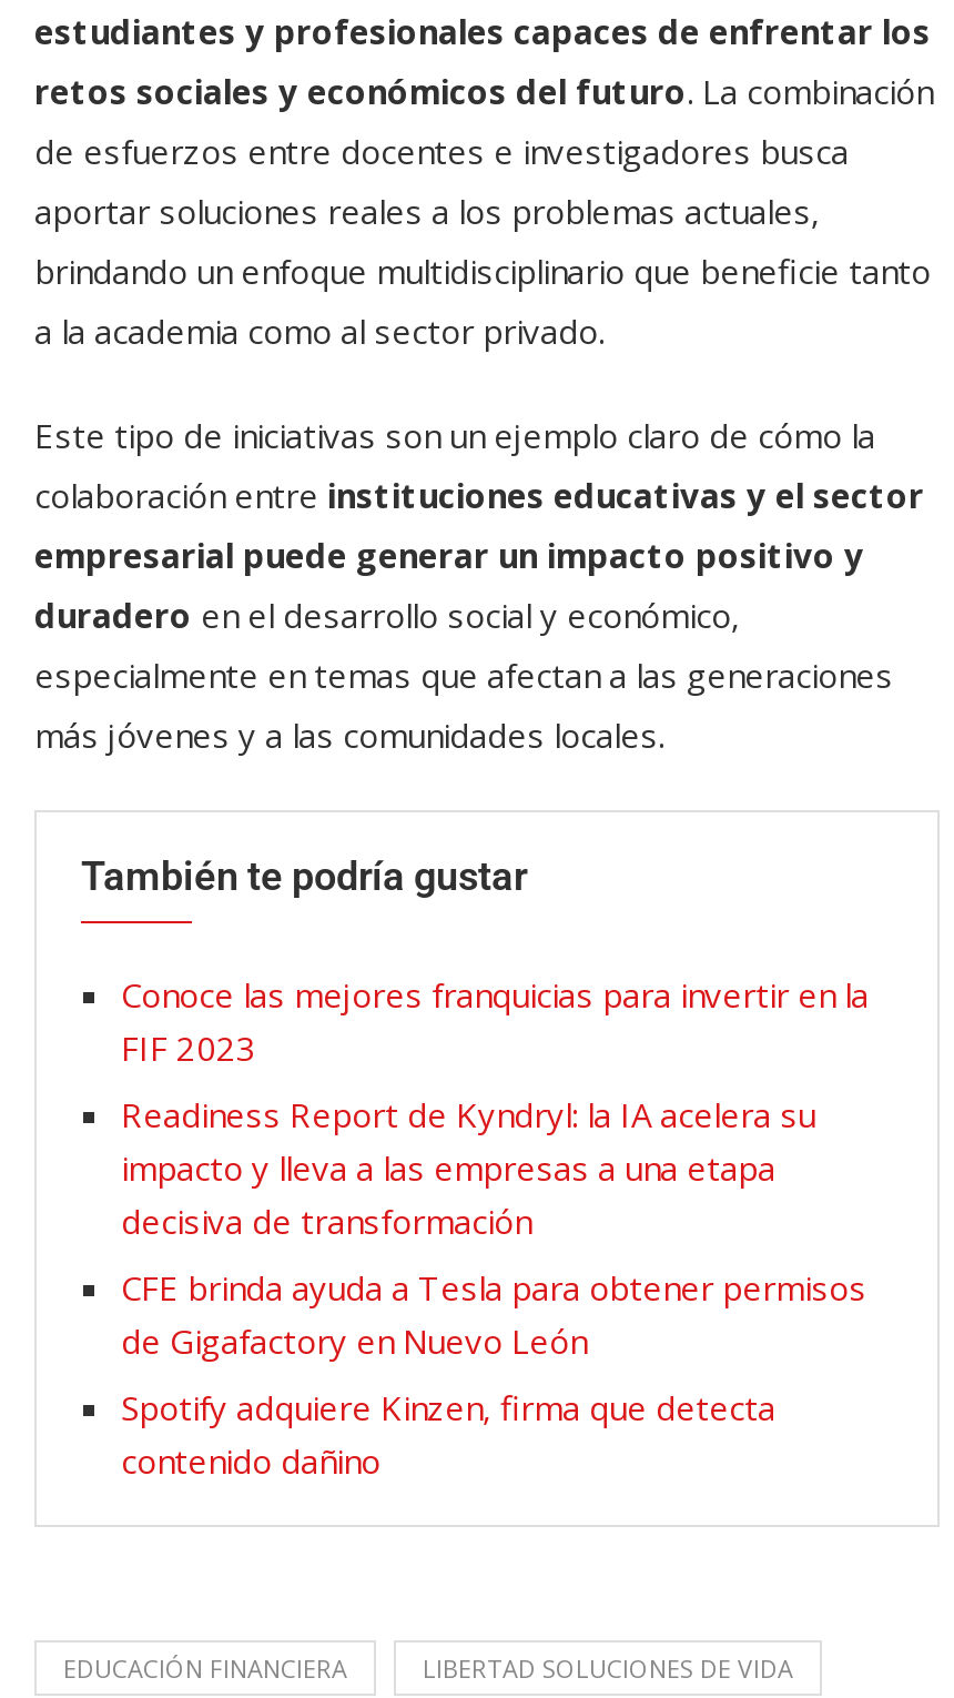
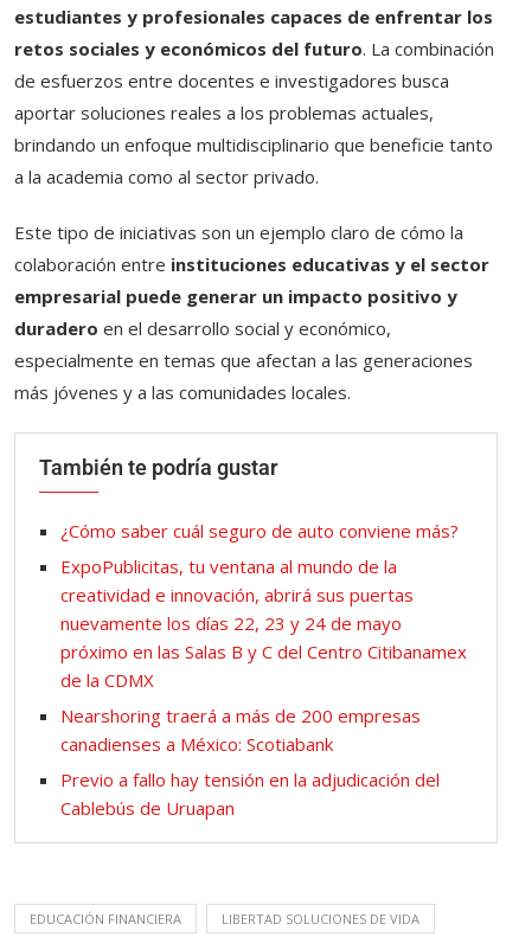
- Conoce las mejores franquicias para invertir en la
- FIF 2023
+ ¿Cómo saber cuál seguro de auto conviene más?

- Readiness Report de Kyndryl: la IA acelera su
- impacto y lleva a las empresas a una etapa
- decisiva de transformación
+ ExpoPublicitas, tu ventana al mundo de la
+ creatividad e innovación, abrirá sus puertas
+ nuevamente los días 22, 23 y 24 de mayo
+ próximo en las Salas B y C del Centro Citibanamex
+ de la CDMX

- CFE brinda ayuda a Tesla para obtener permisos
- de Gigafactory en Nuevo León
+ Nearshoring traerá a más de 200 empresas
+ canadienses a México: Scotiabank

- Spotify adquiere Kinzen, firma que detecta
- contenido dañino
+ Previo a fallo hay tensión en la adjudicación del
+ Cablebús de Uruapan
